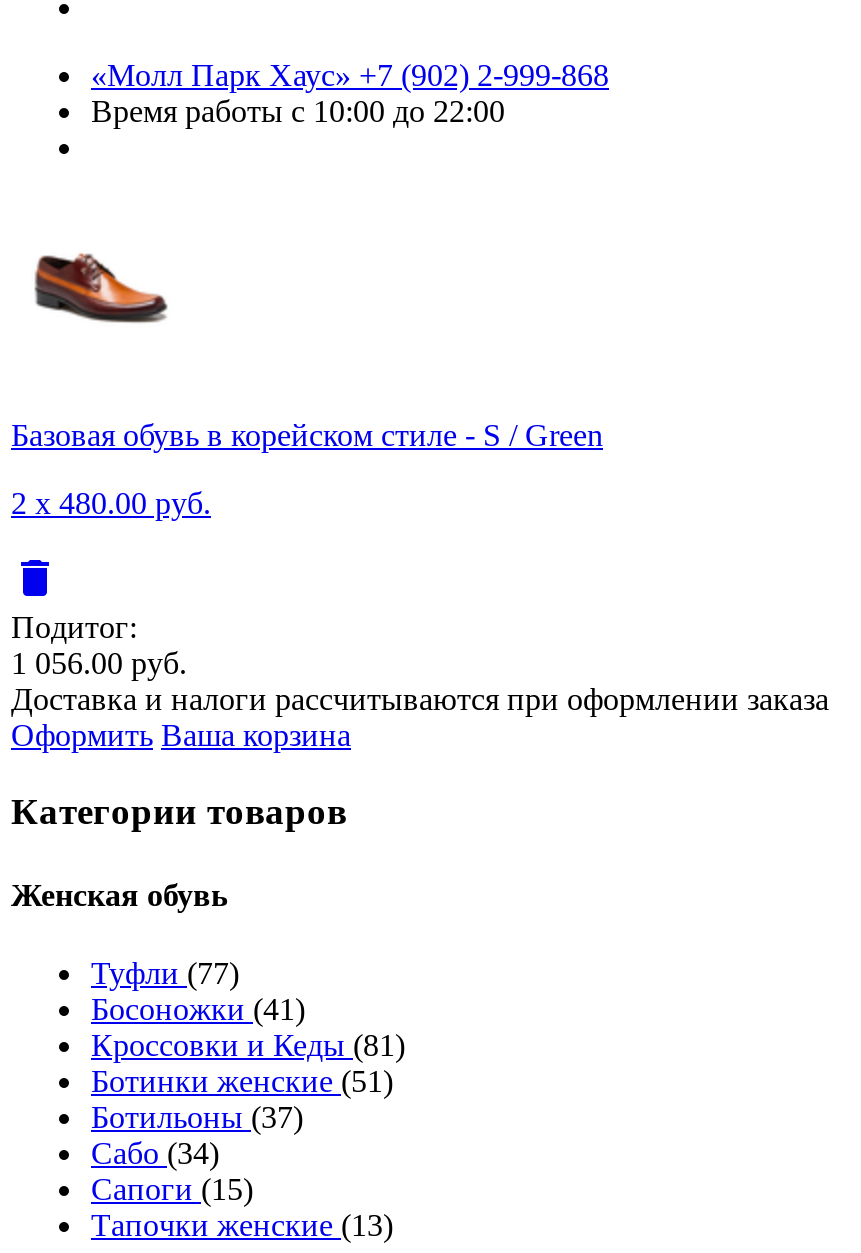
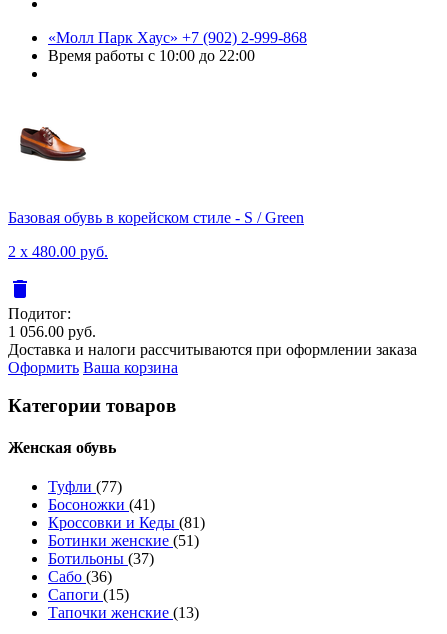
- Сабо (34)
+ Сабо (36)
